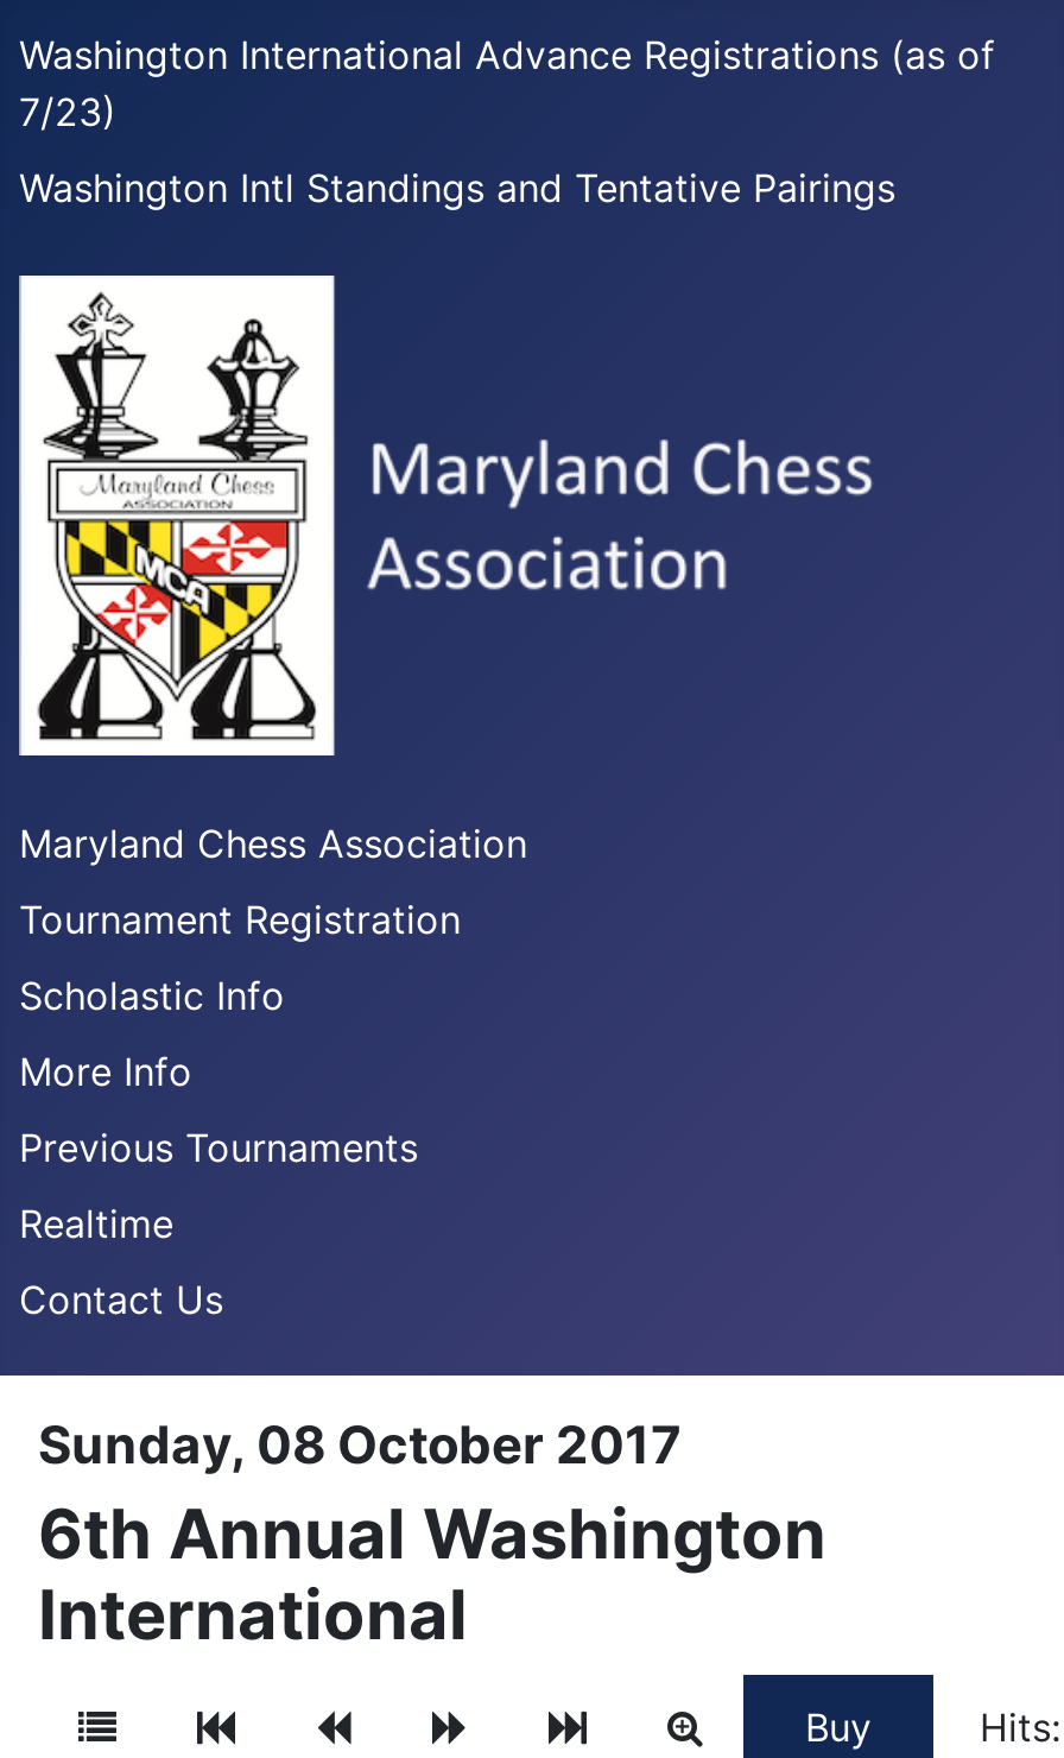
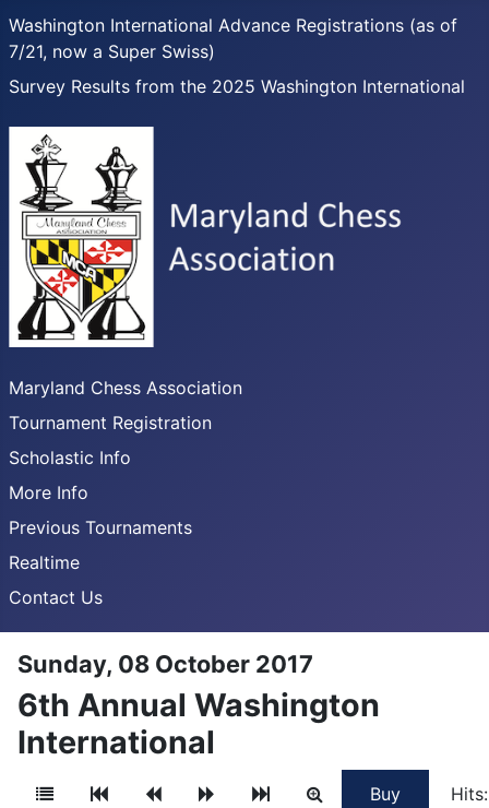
- 7/23)
+ 7/21, now a Super Swiss)

- Washington Intl Standings and Tentative Pairings
+ Survey Results from the 2025 Washington International
